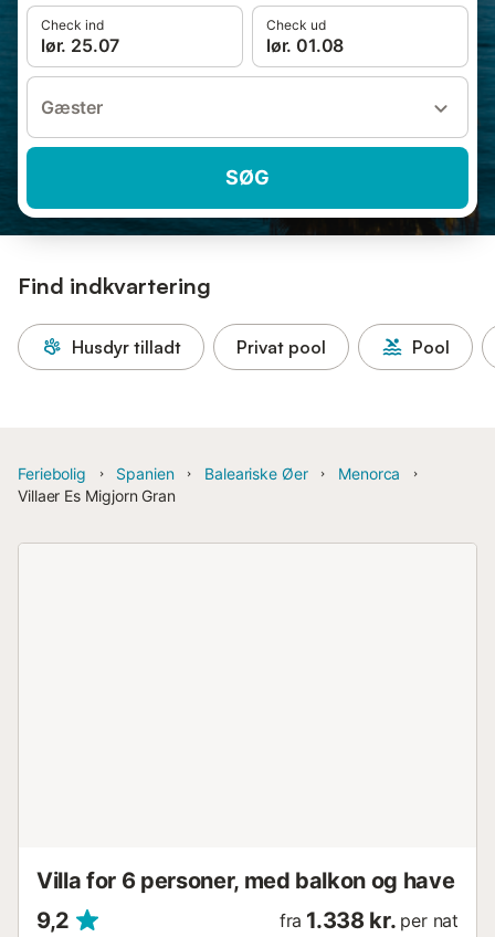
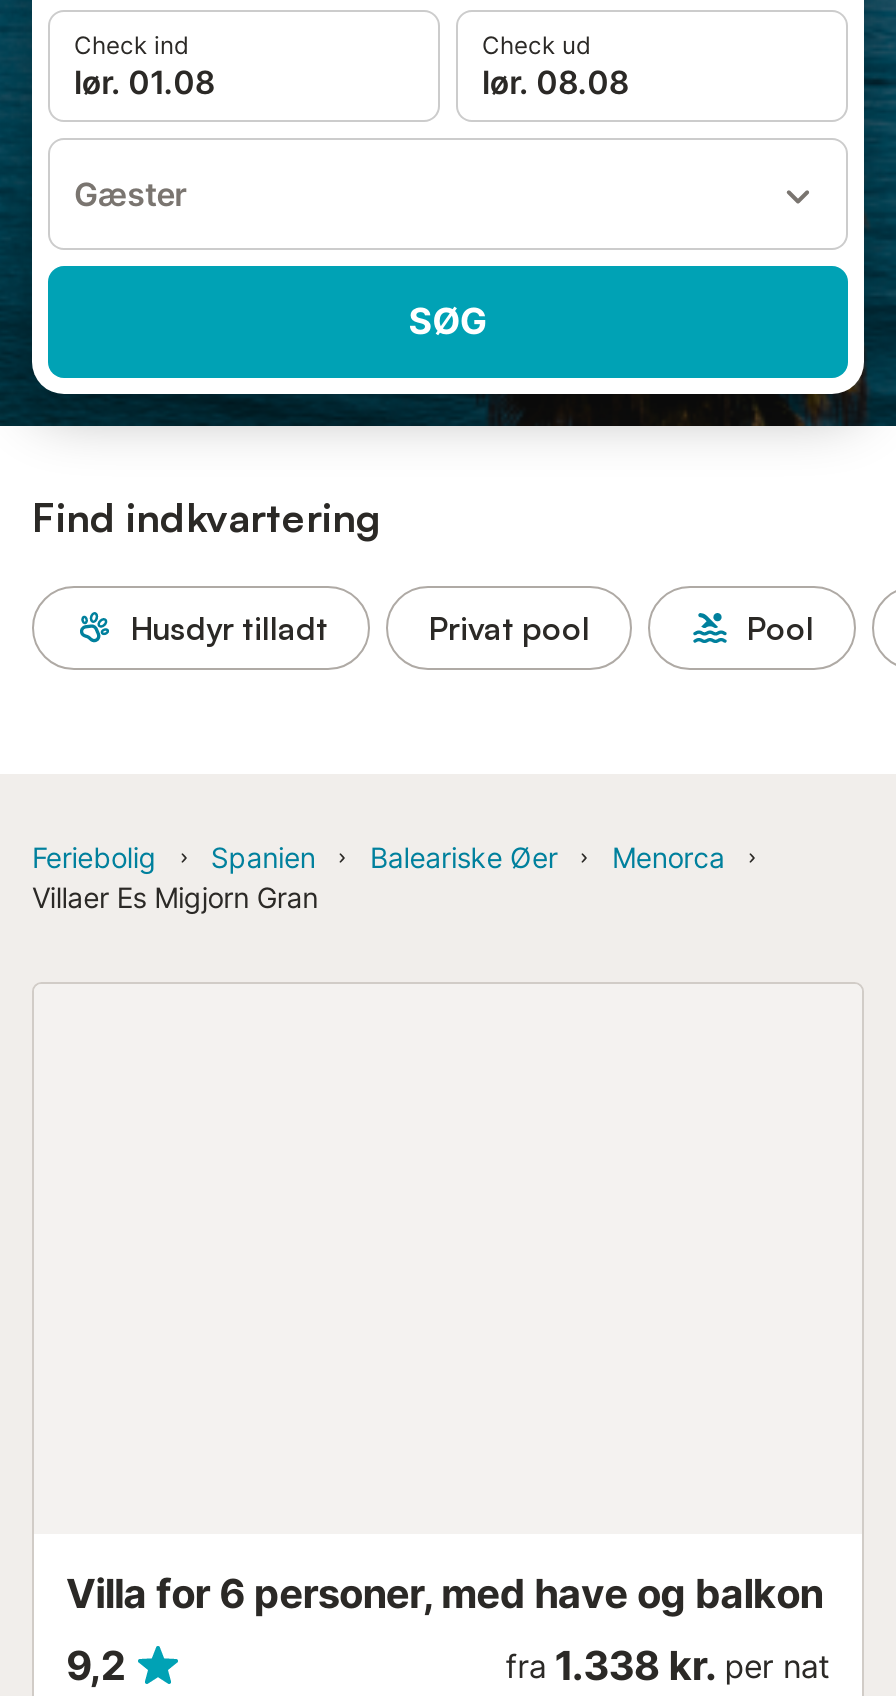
- lør. 25.07
+ lør. 01.08

- lør. 01.08
+ lør. 08.08

- Villa for 6 personer, med balkon og have
+ Villa for 6 personer, med have og balkon
